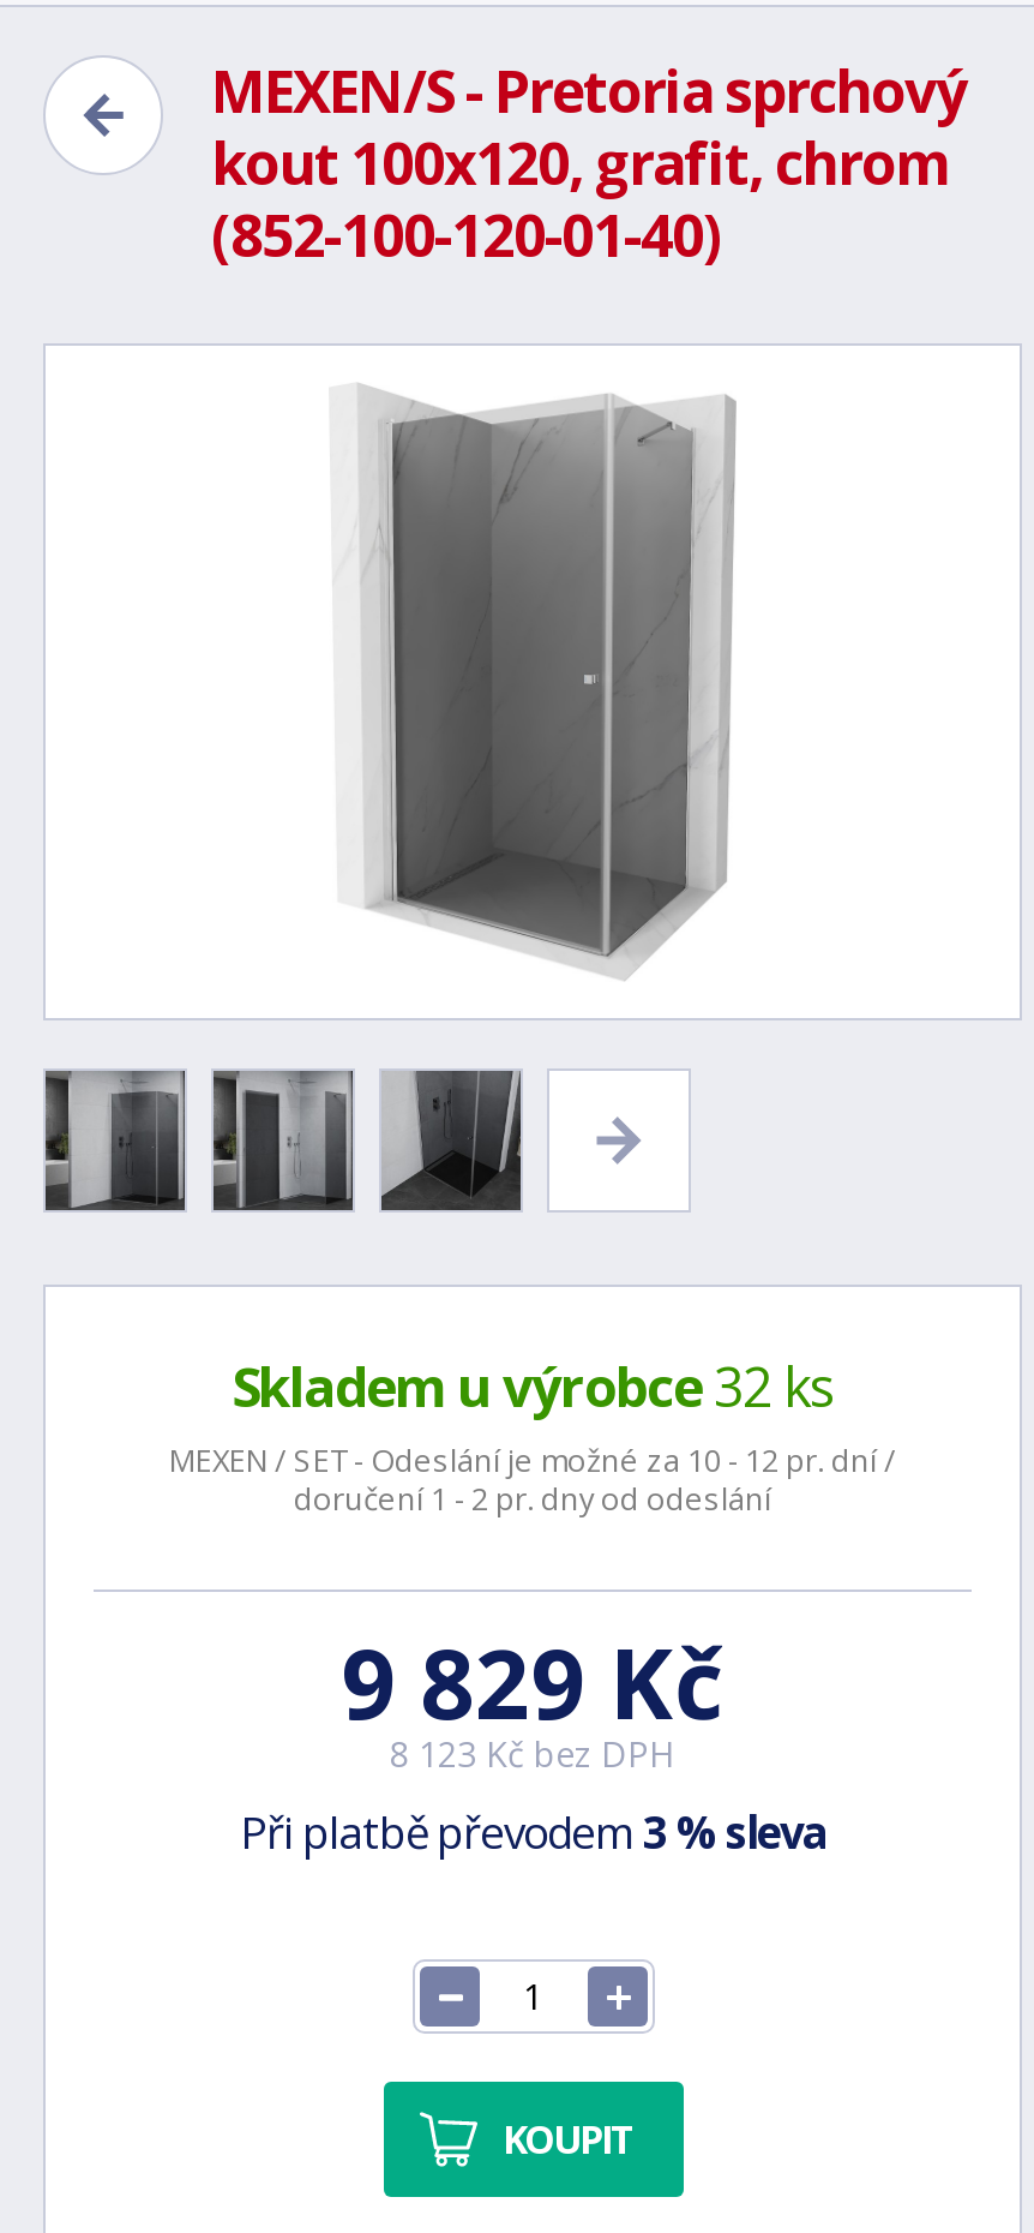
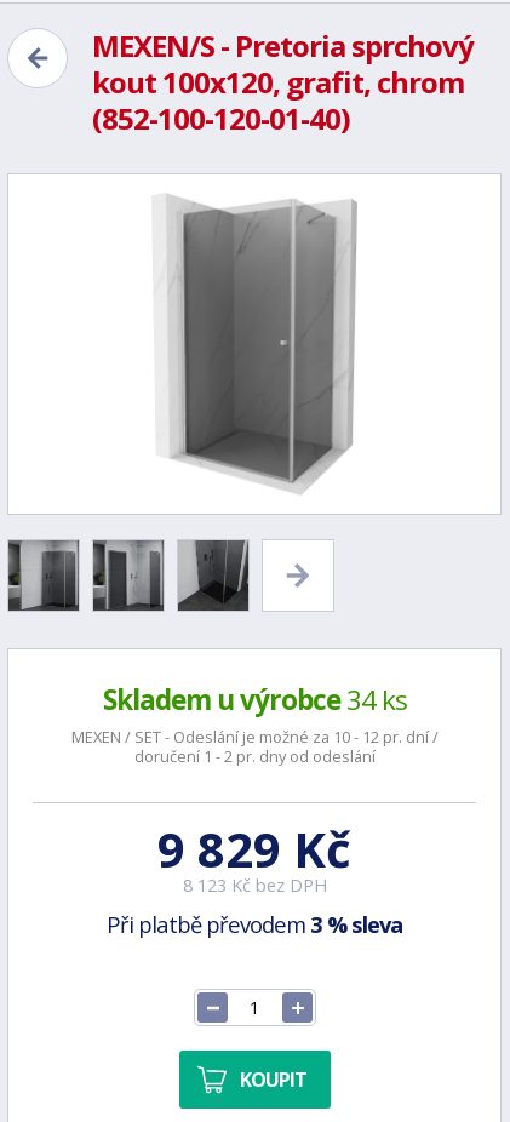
- Skladem u výrobce 32 ks
+ Skladem u výrobce 34 ks
